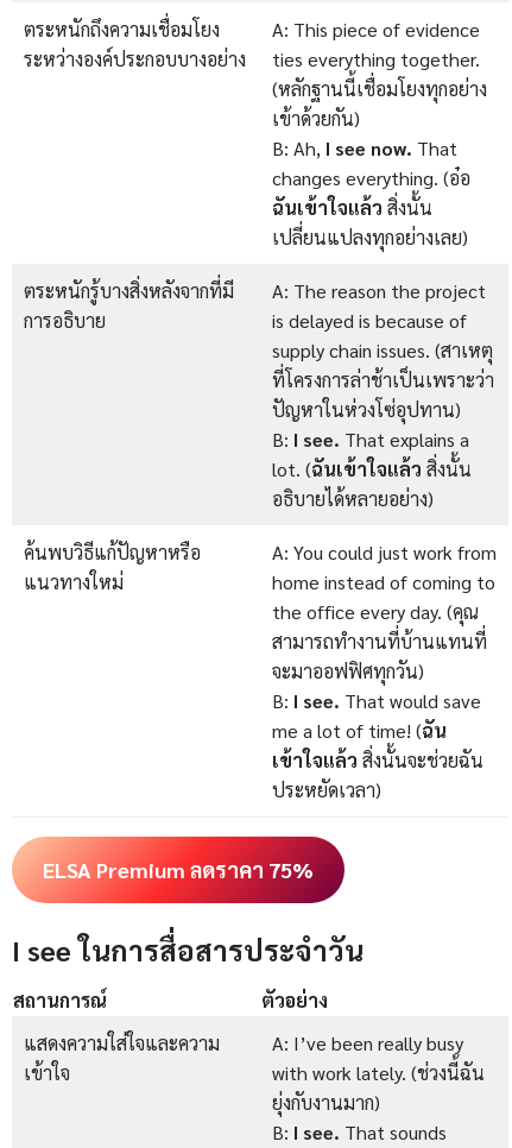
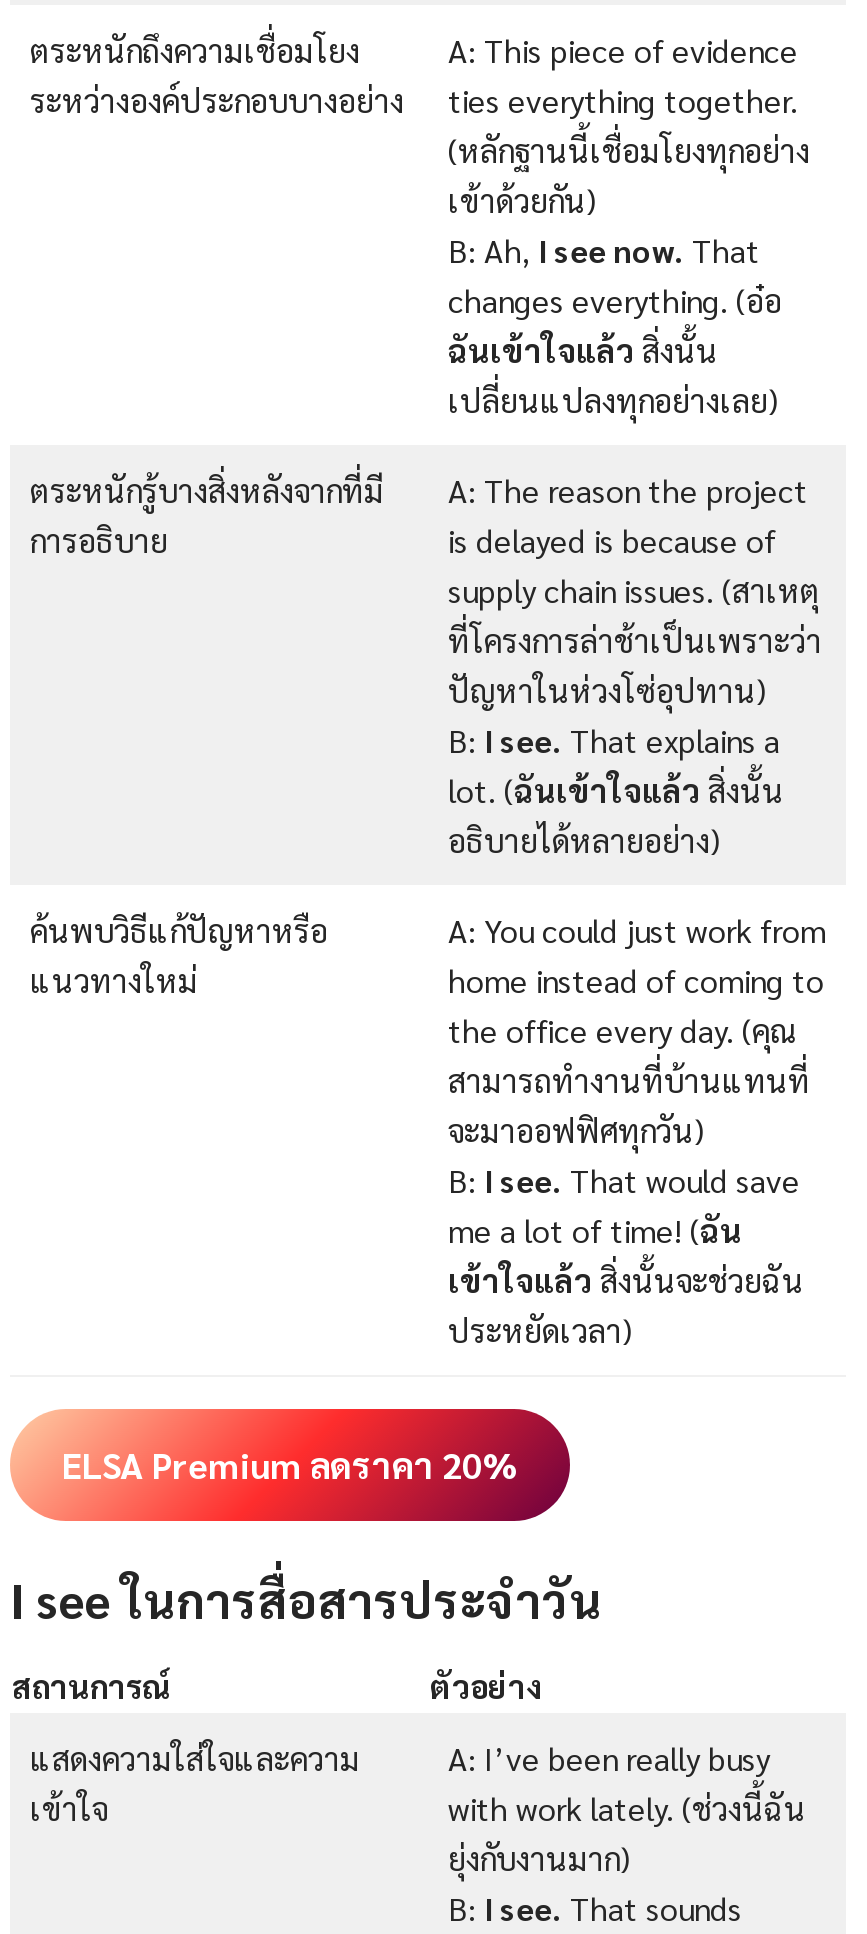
- ELSA Premium ลดราคา 75%
+ ELSA Premium ลดราคา 20%
